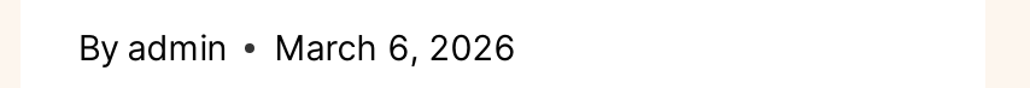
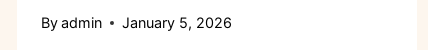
- By admin March 6, 2026
+ By admin January 5, 2026
